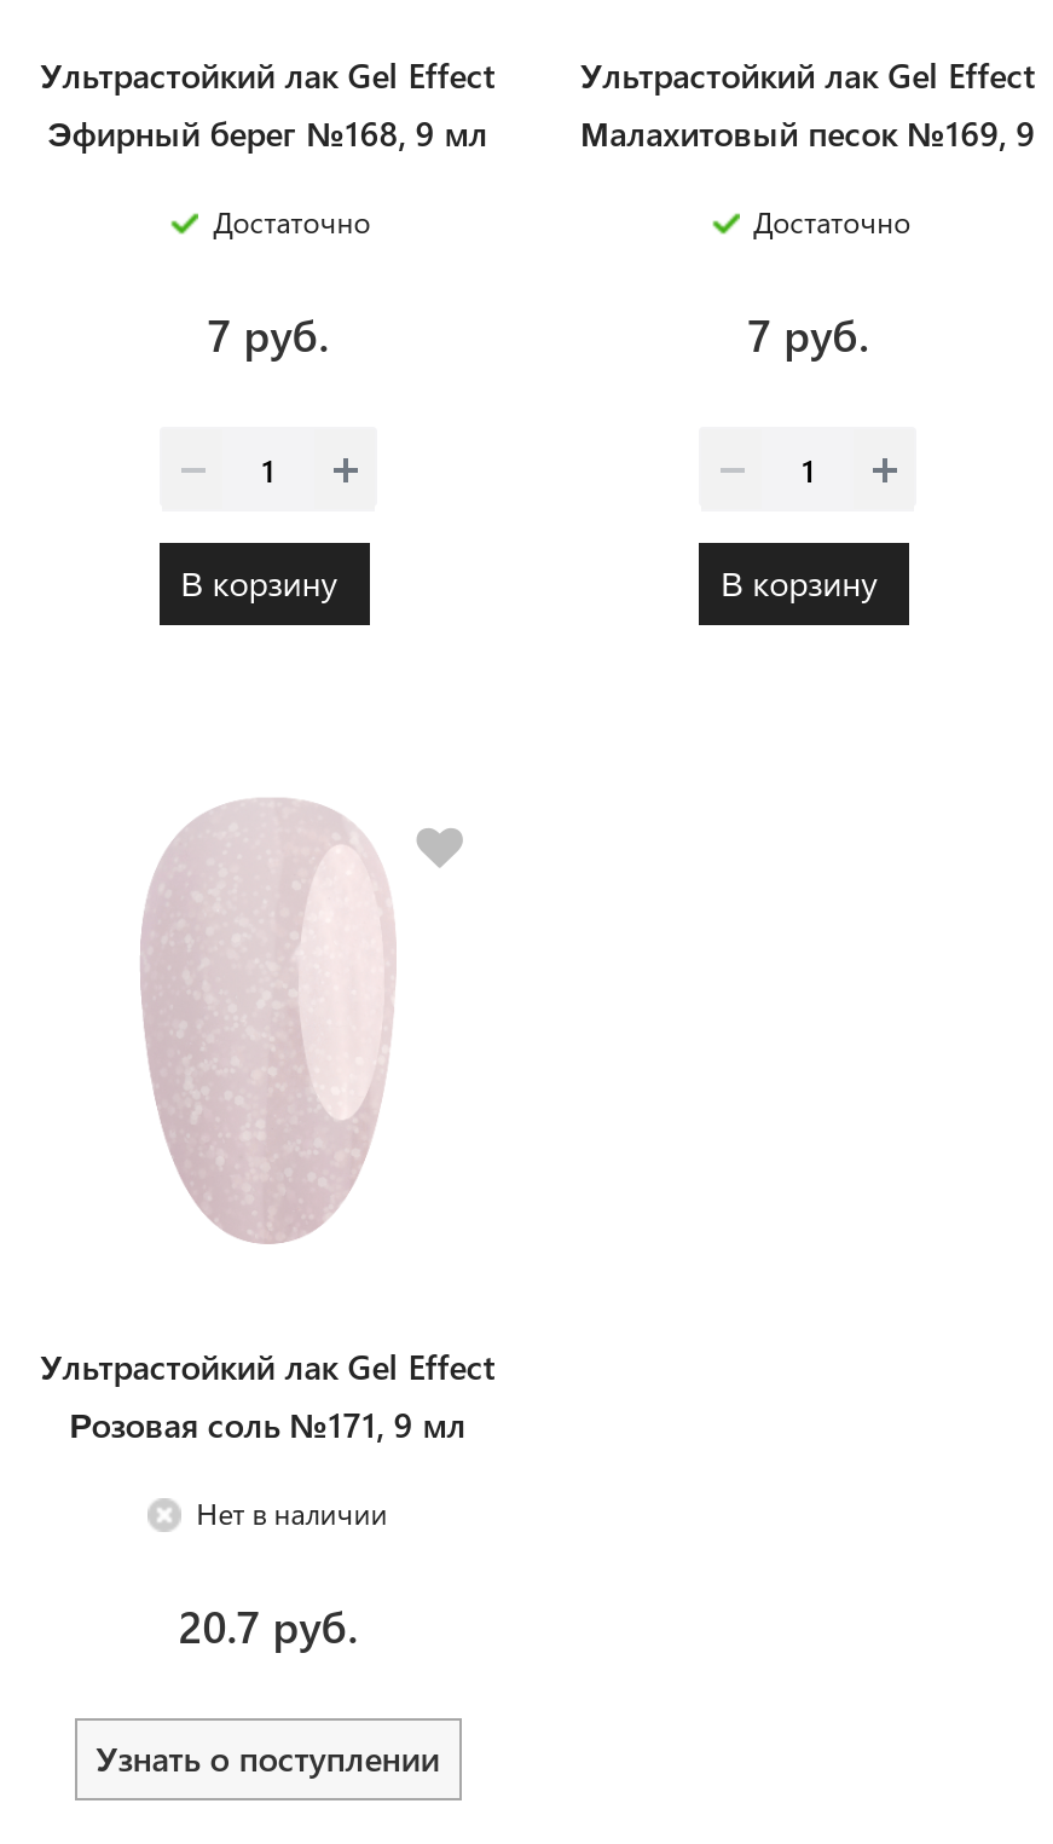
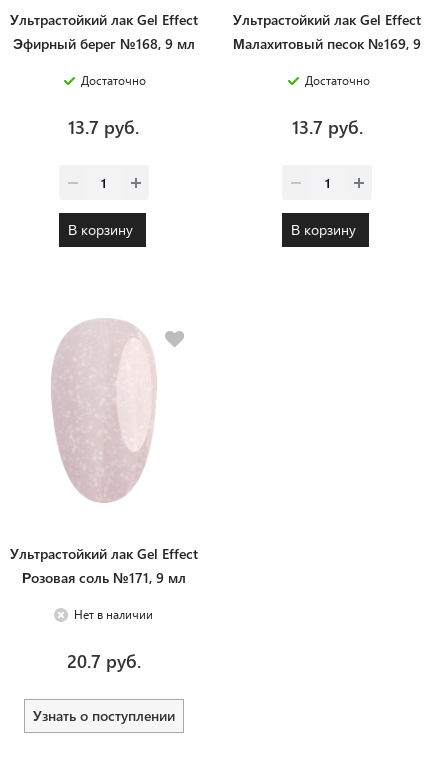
- 7 руб.
+ 13.7 руб.

- 7 руб.
+ 13.7 руб.
